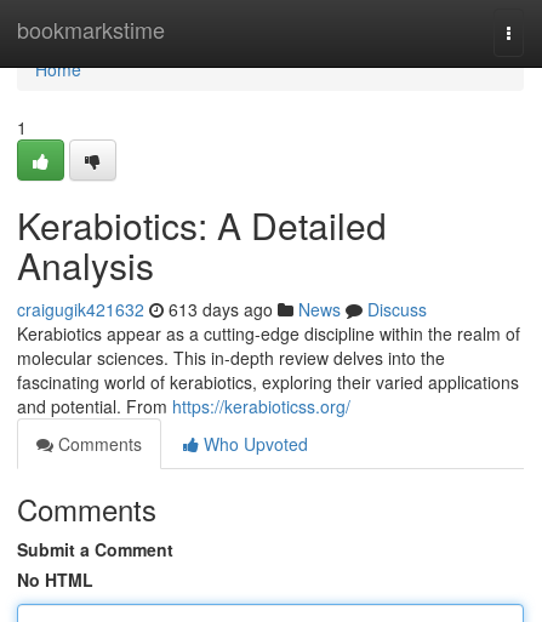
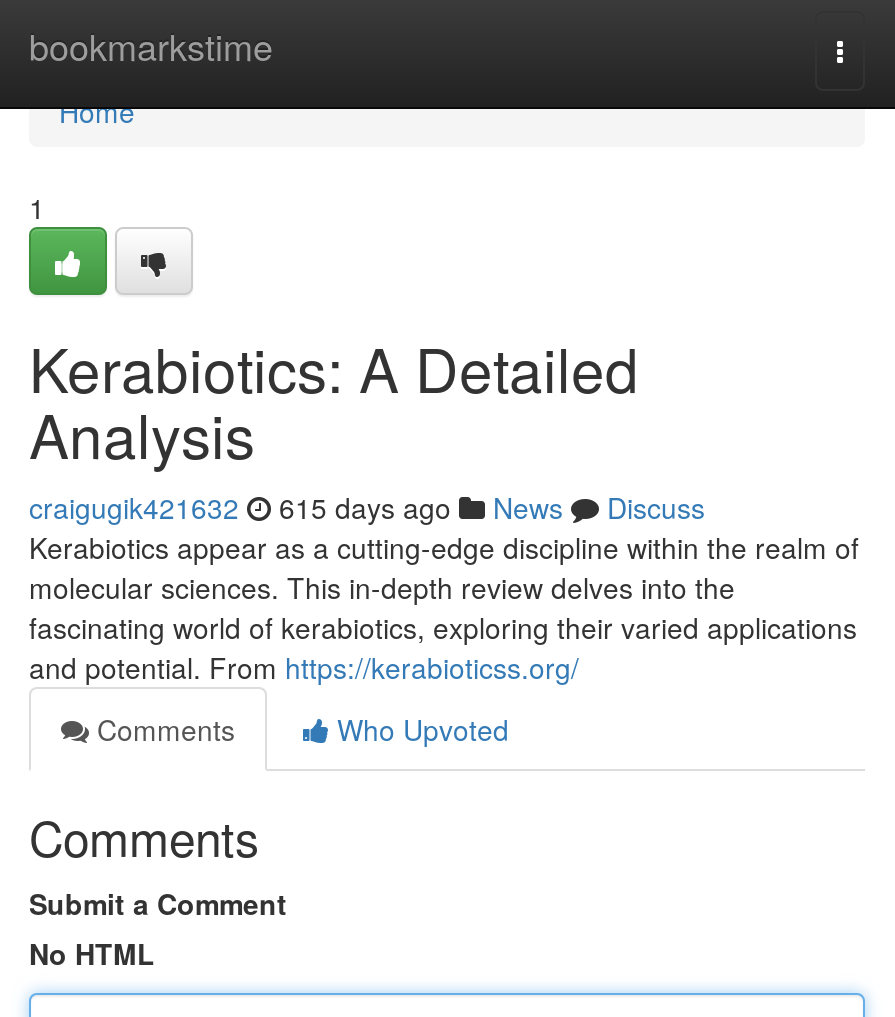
- craigugik421632 613 days ago News Discuss
+ craigugik421632 615 days ago News Discuss
